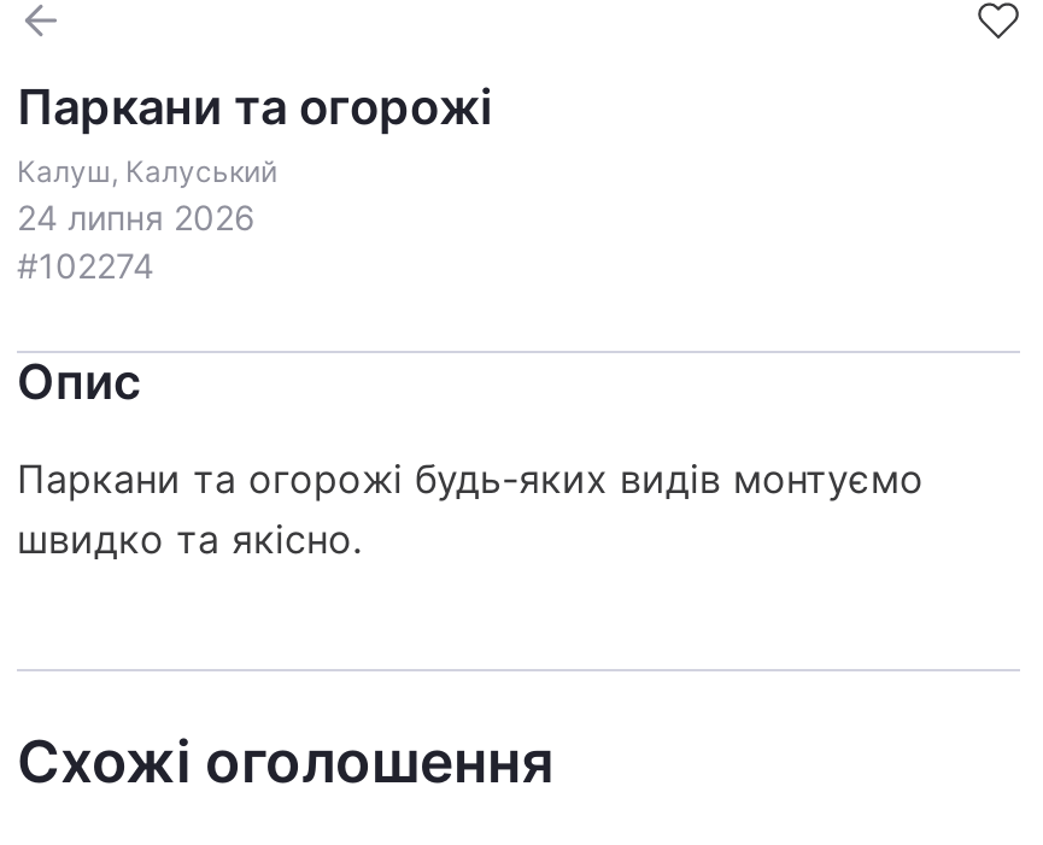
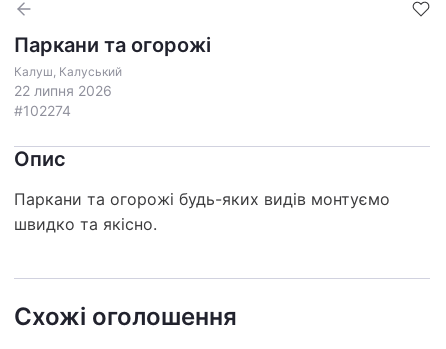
- 24 липня 2026
+ 22 липня 2026
